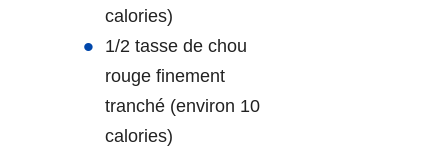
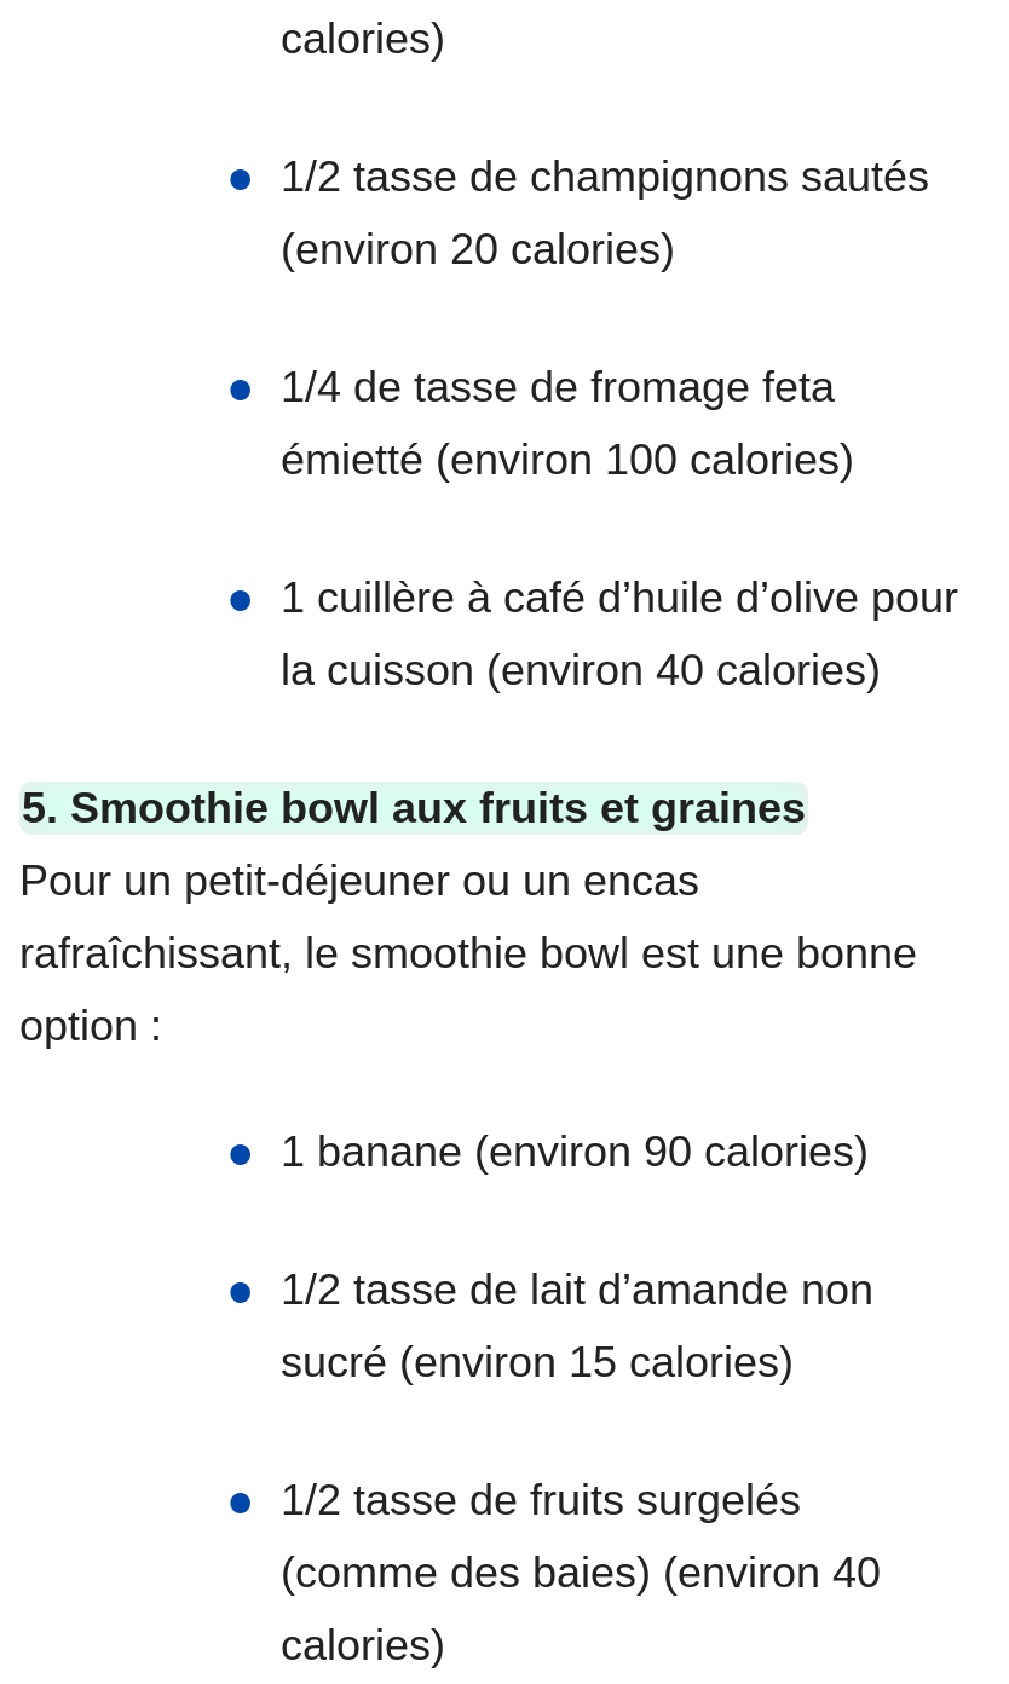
- 1/2 tasse de chou
- rouge finement
- tranché (environ 10
+ 1/2 tasse de champignons sautés
+ (environ 20 calories)
+ 1/4 de tasse de fromage feta
+ émietté (environ 100 calories)
+ 1 cuillère à café d’huile d’olive pour
+ la cuisson (environ 40 calories)
+ 5. Smoothie bowl aux fruits et graines
+ Pour un petit-déjeuner ou un encas
+ rafraîchissant, le smoothie bowl est une bonne
+ option :
+ 1 banane (environ 90 calories)
+ 1/2 tasse de lait d’amande non
+ sucré (environ 15 calories)
+ 1/2 tasse de fruits surgelés
+ (comme des baies) (environ 40
